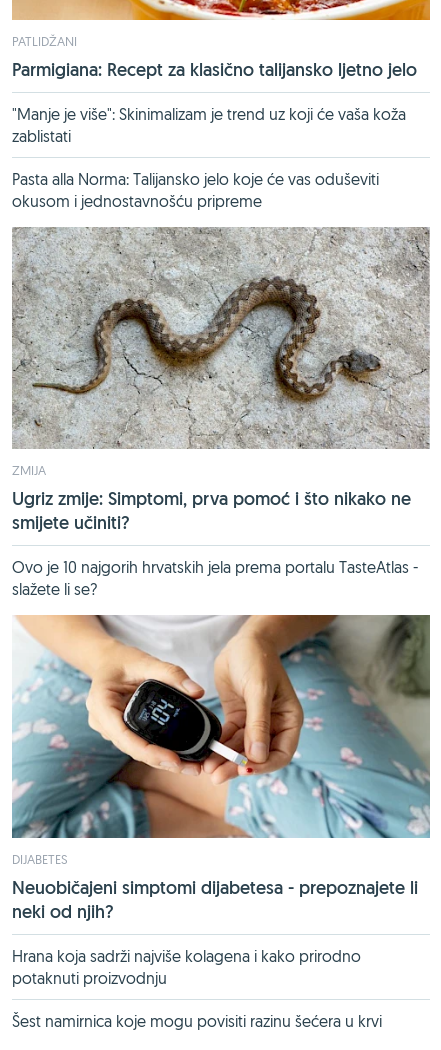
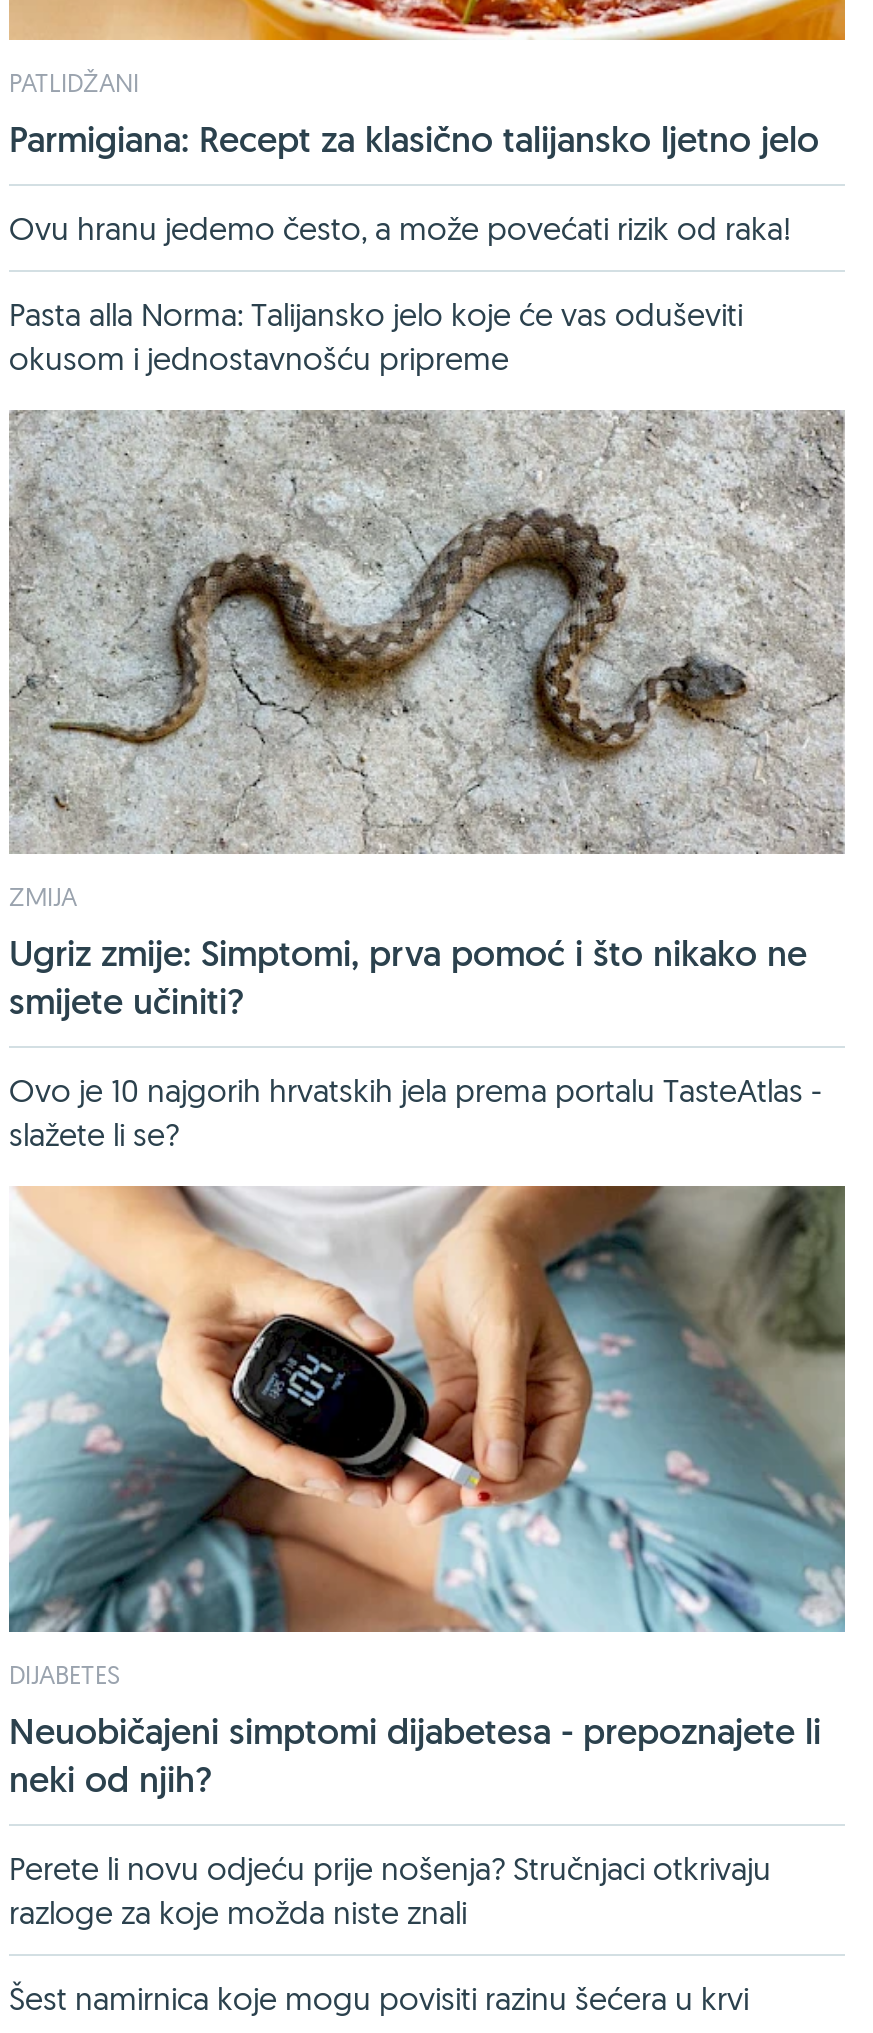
- "Manje je više": Skinimalizam je trend uz koji će vaša koža
- zablistati
+ Ovu hranu jedemo često, a može povećati rizik od raka!

- Hrana koja sadrži najviše kolagena i kako prirodno
- potaknuti proizvodnju
+ Perete li novu odjeću prije nošenja? Stručnjaci otkrivaju
+ razloge za koje možda niste znali
